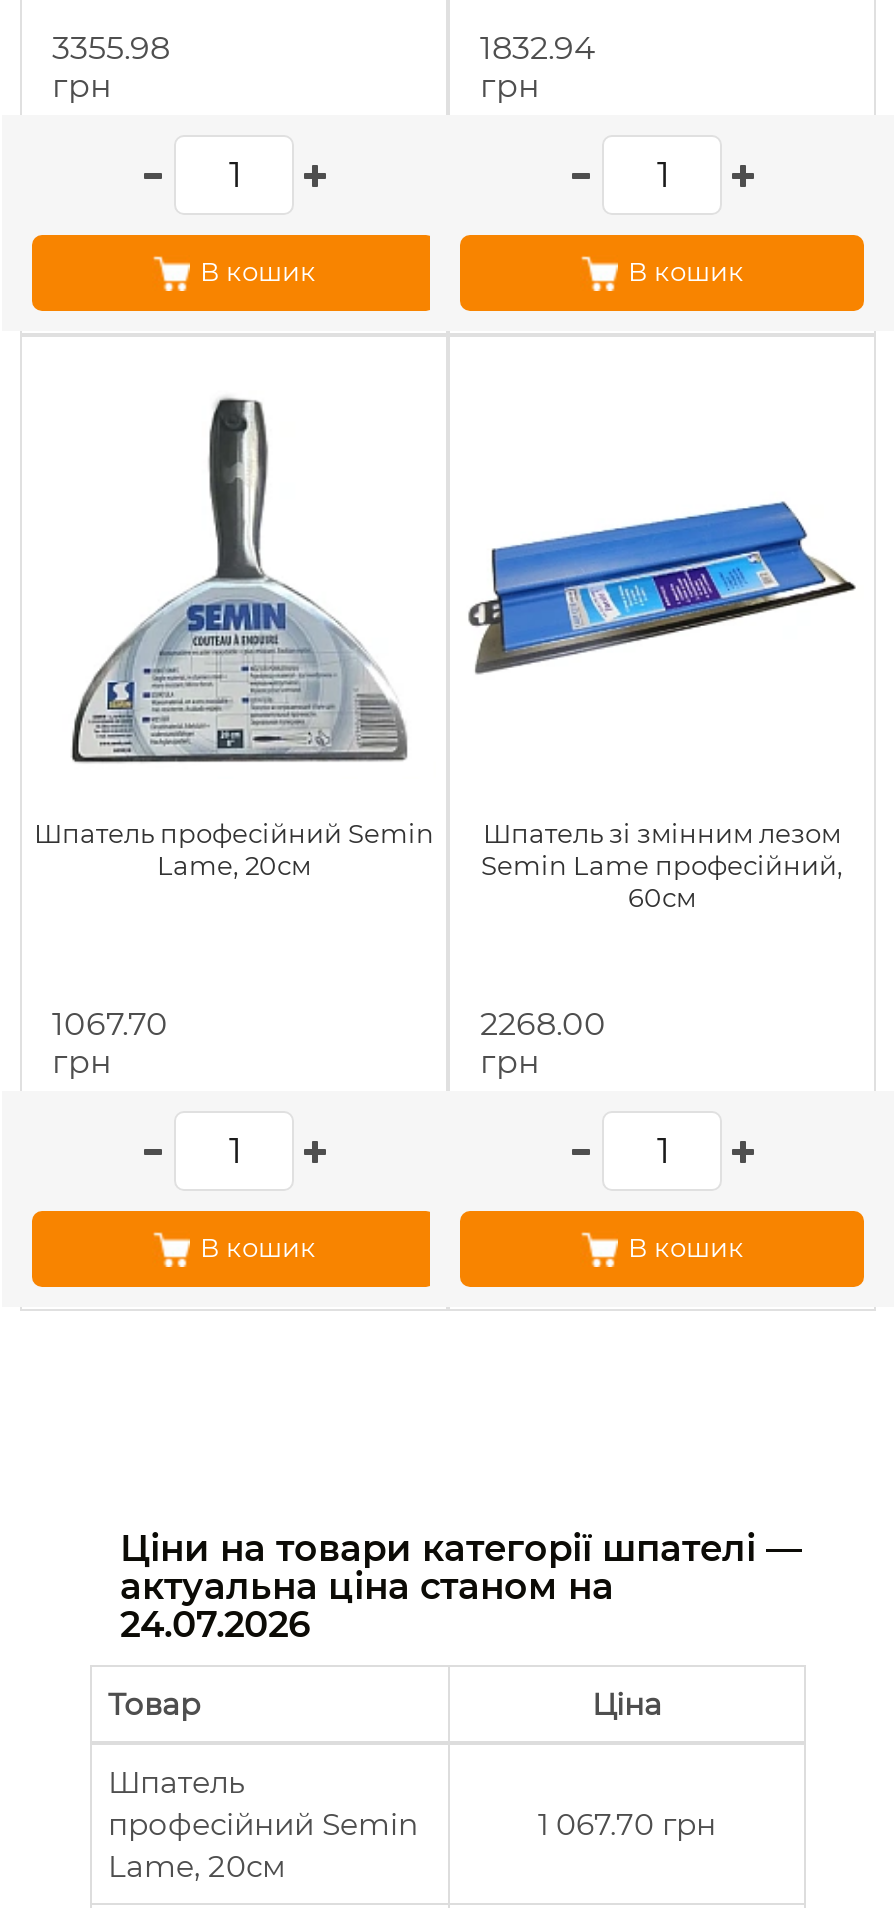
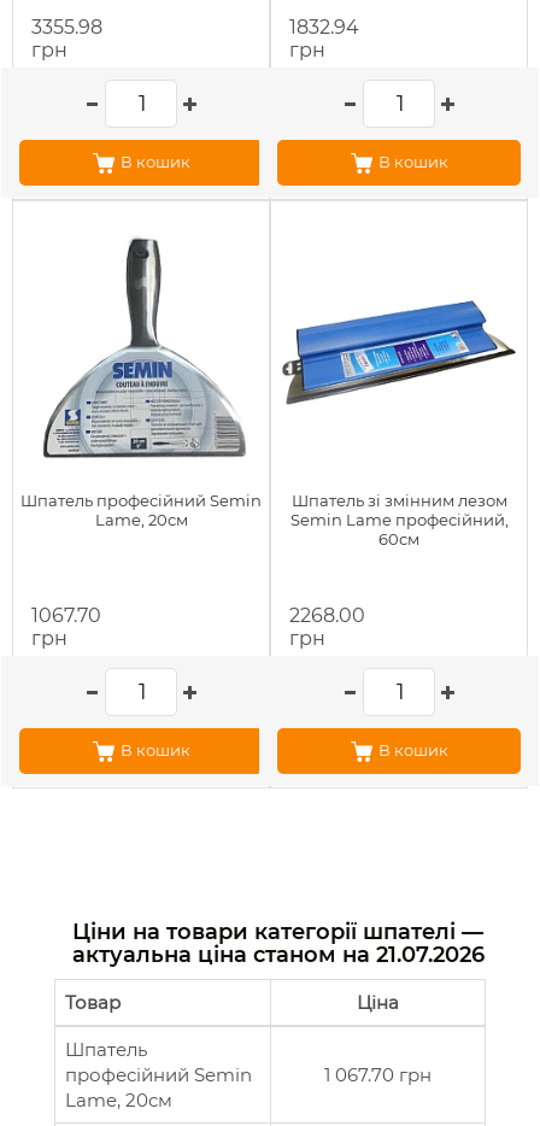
- актуальна ціна станом на
- 24.07.2026
+ актуальна ціна станом на 21.07.2026
